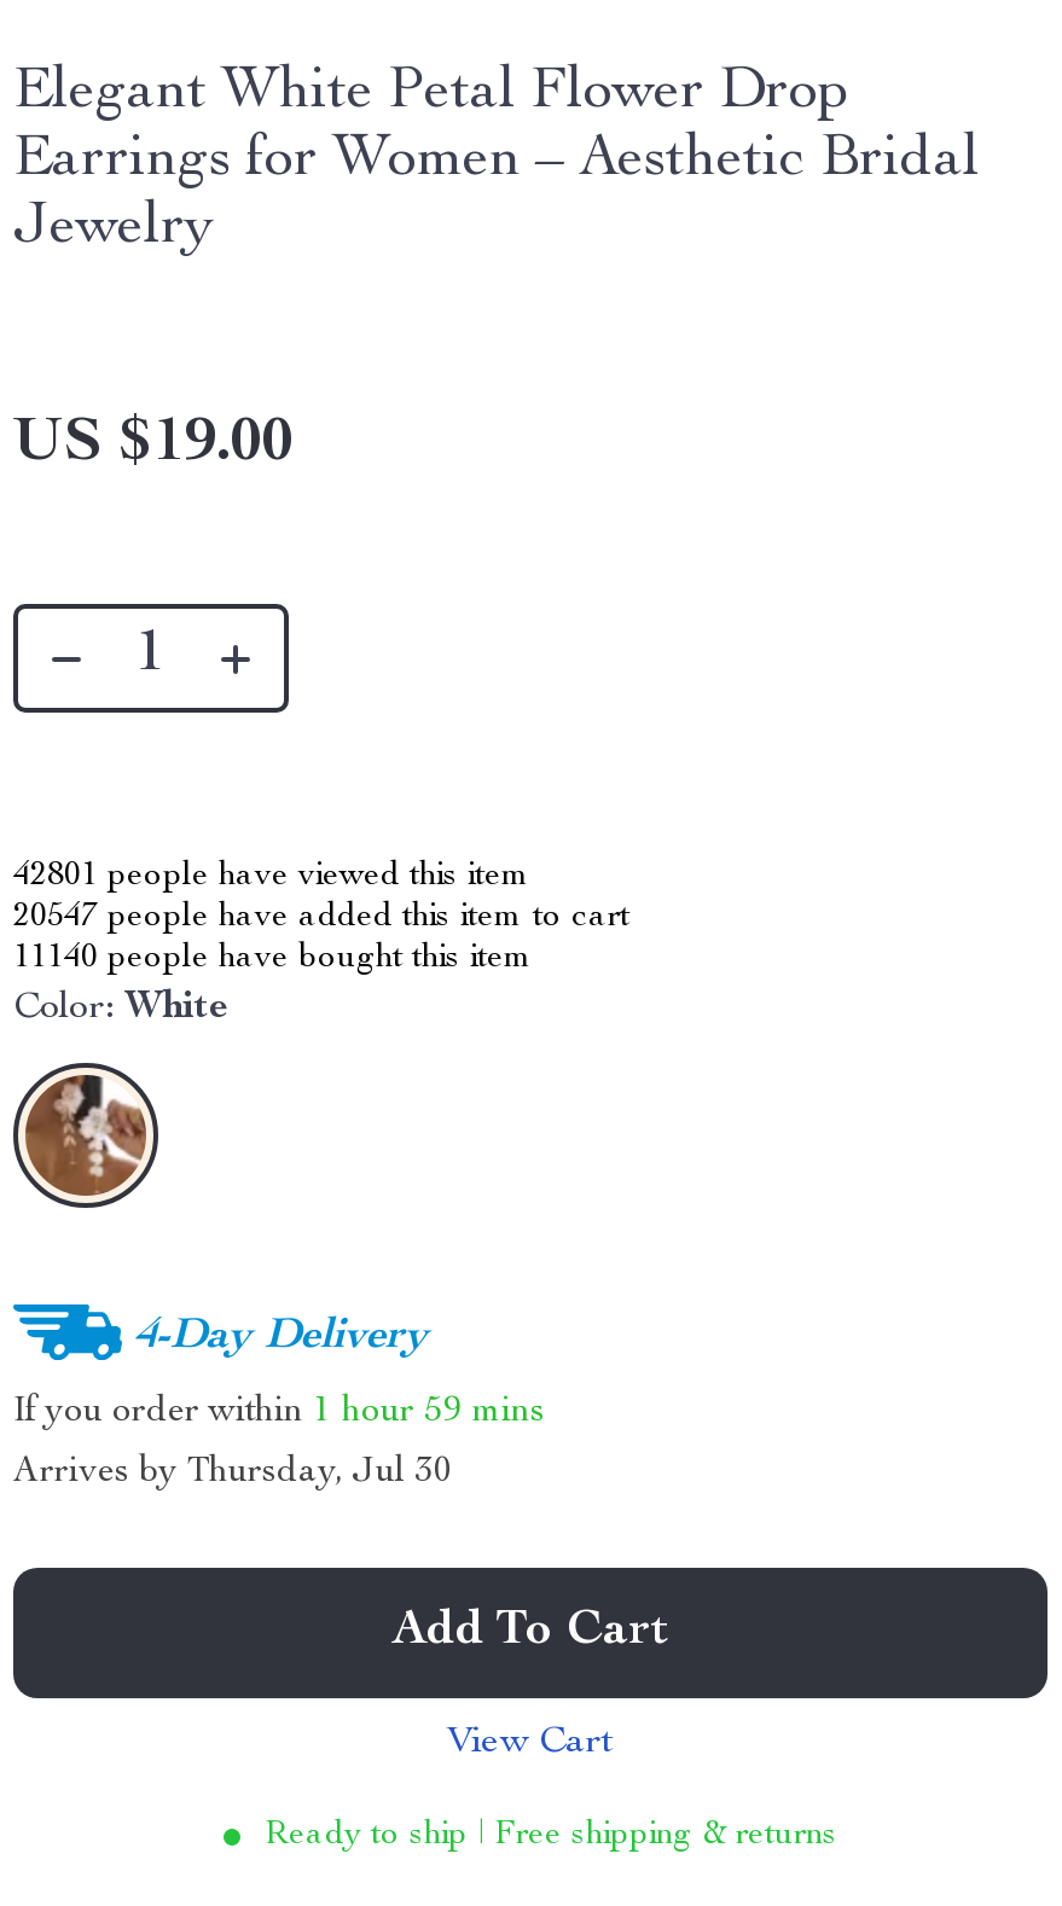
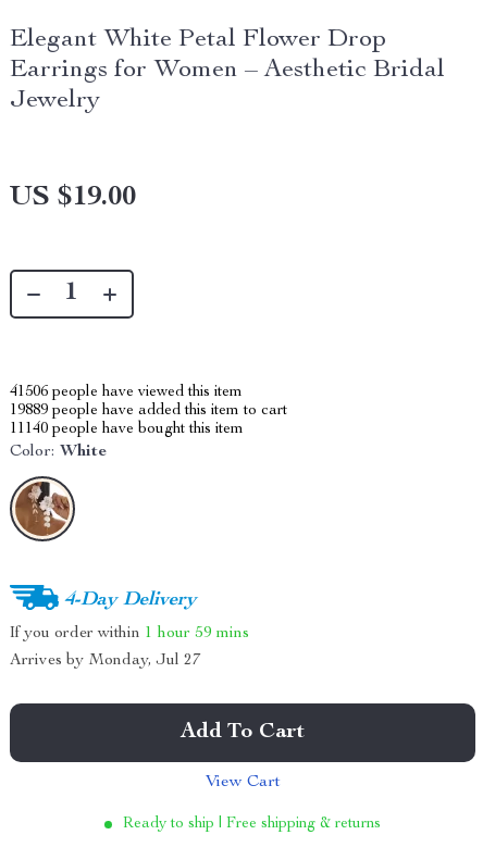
- 42801 people have viewed this item
+ 41506 people have viewed this item

- 20547 people have added this item to cart
+ 19889 people have added this item to cart

- Arrives by Thursday, Jul 30
+ Arrives by Monday, Jul 27
